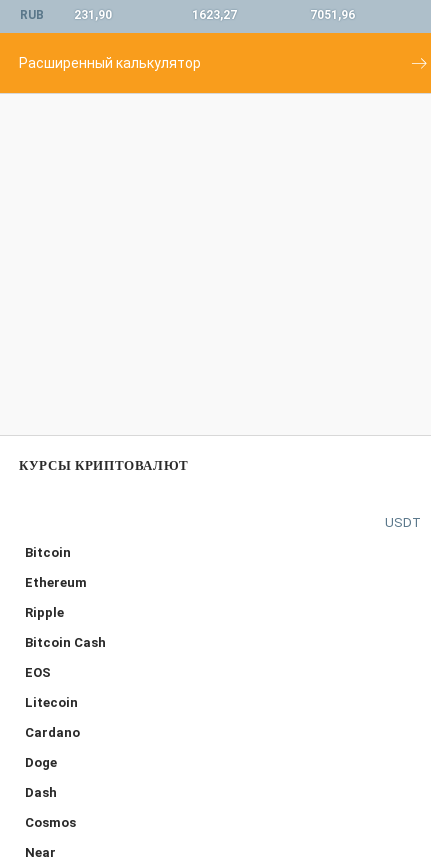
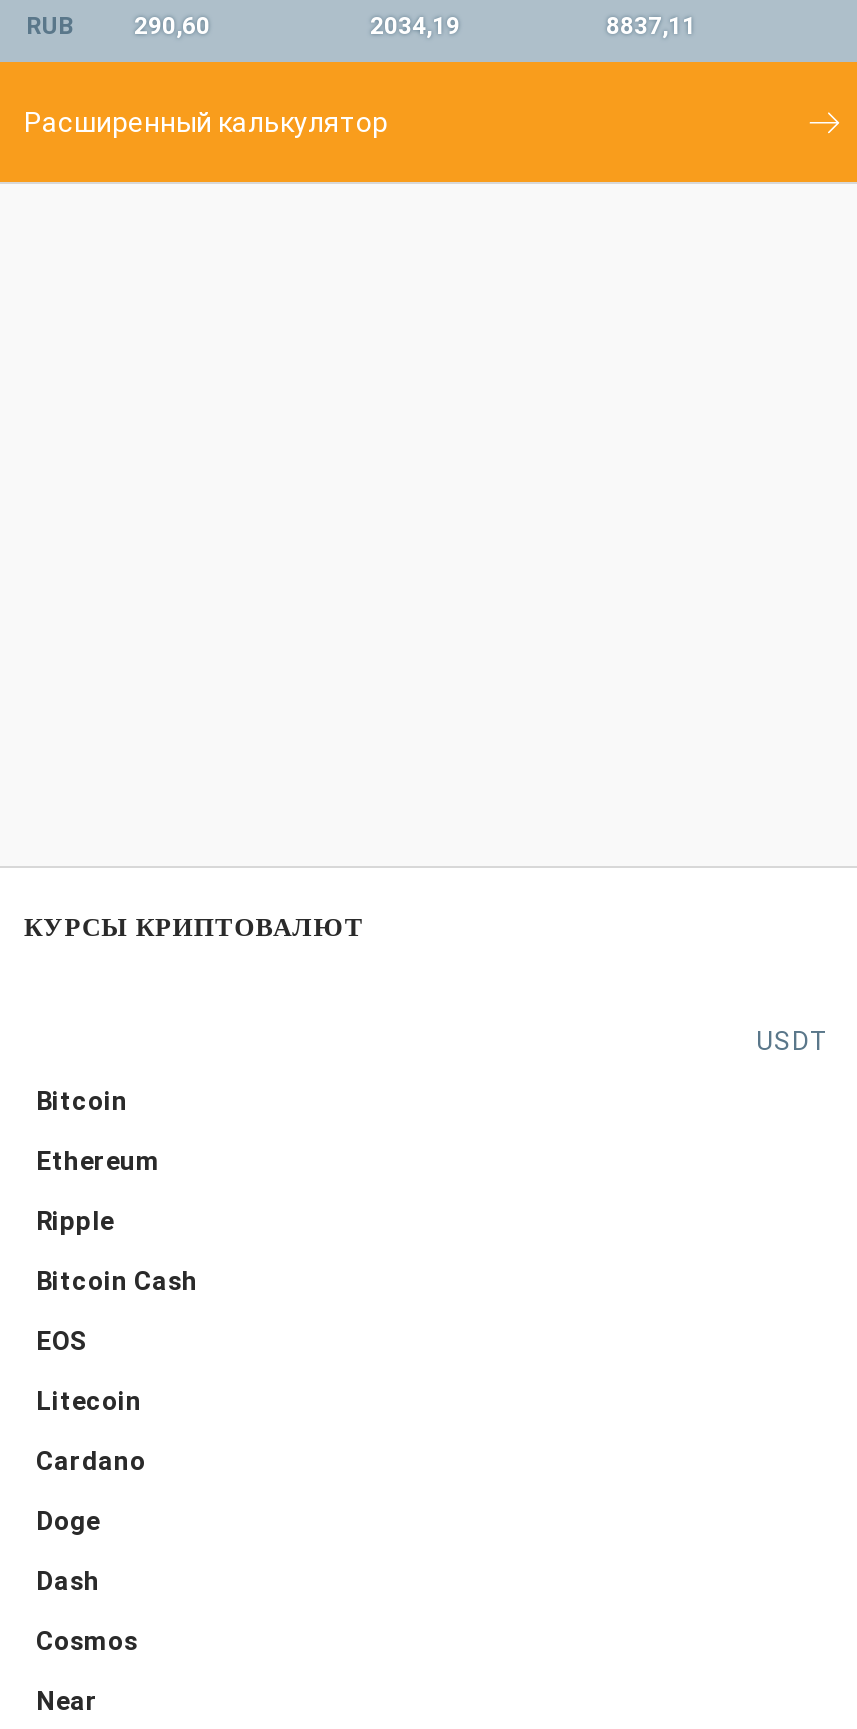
- 231,90
+ 290,60

- 1623,27
+ 2034,19

- 7051,96
+ 8837,11
